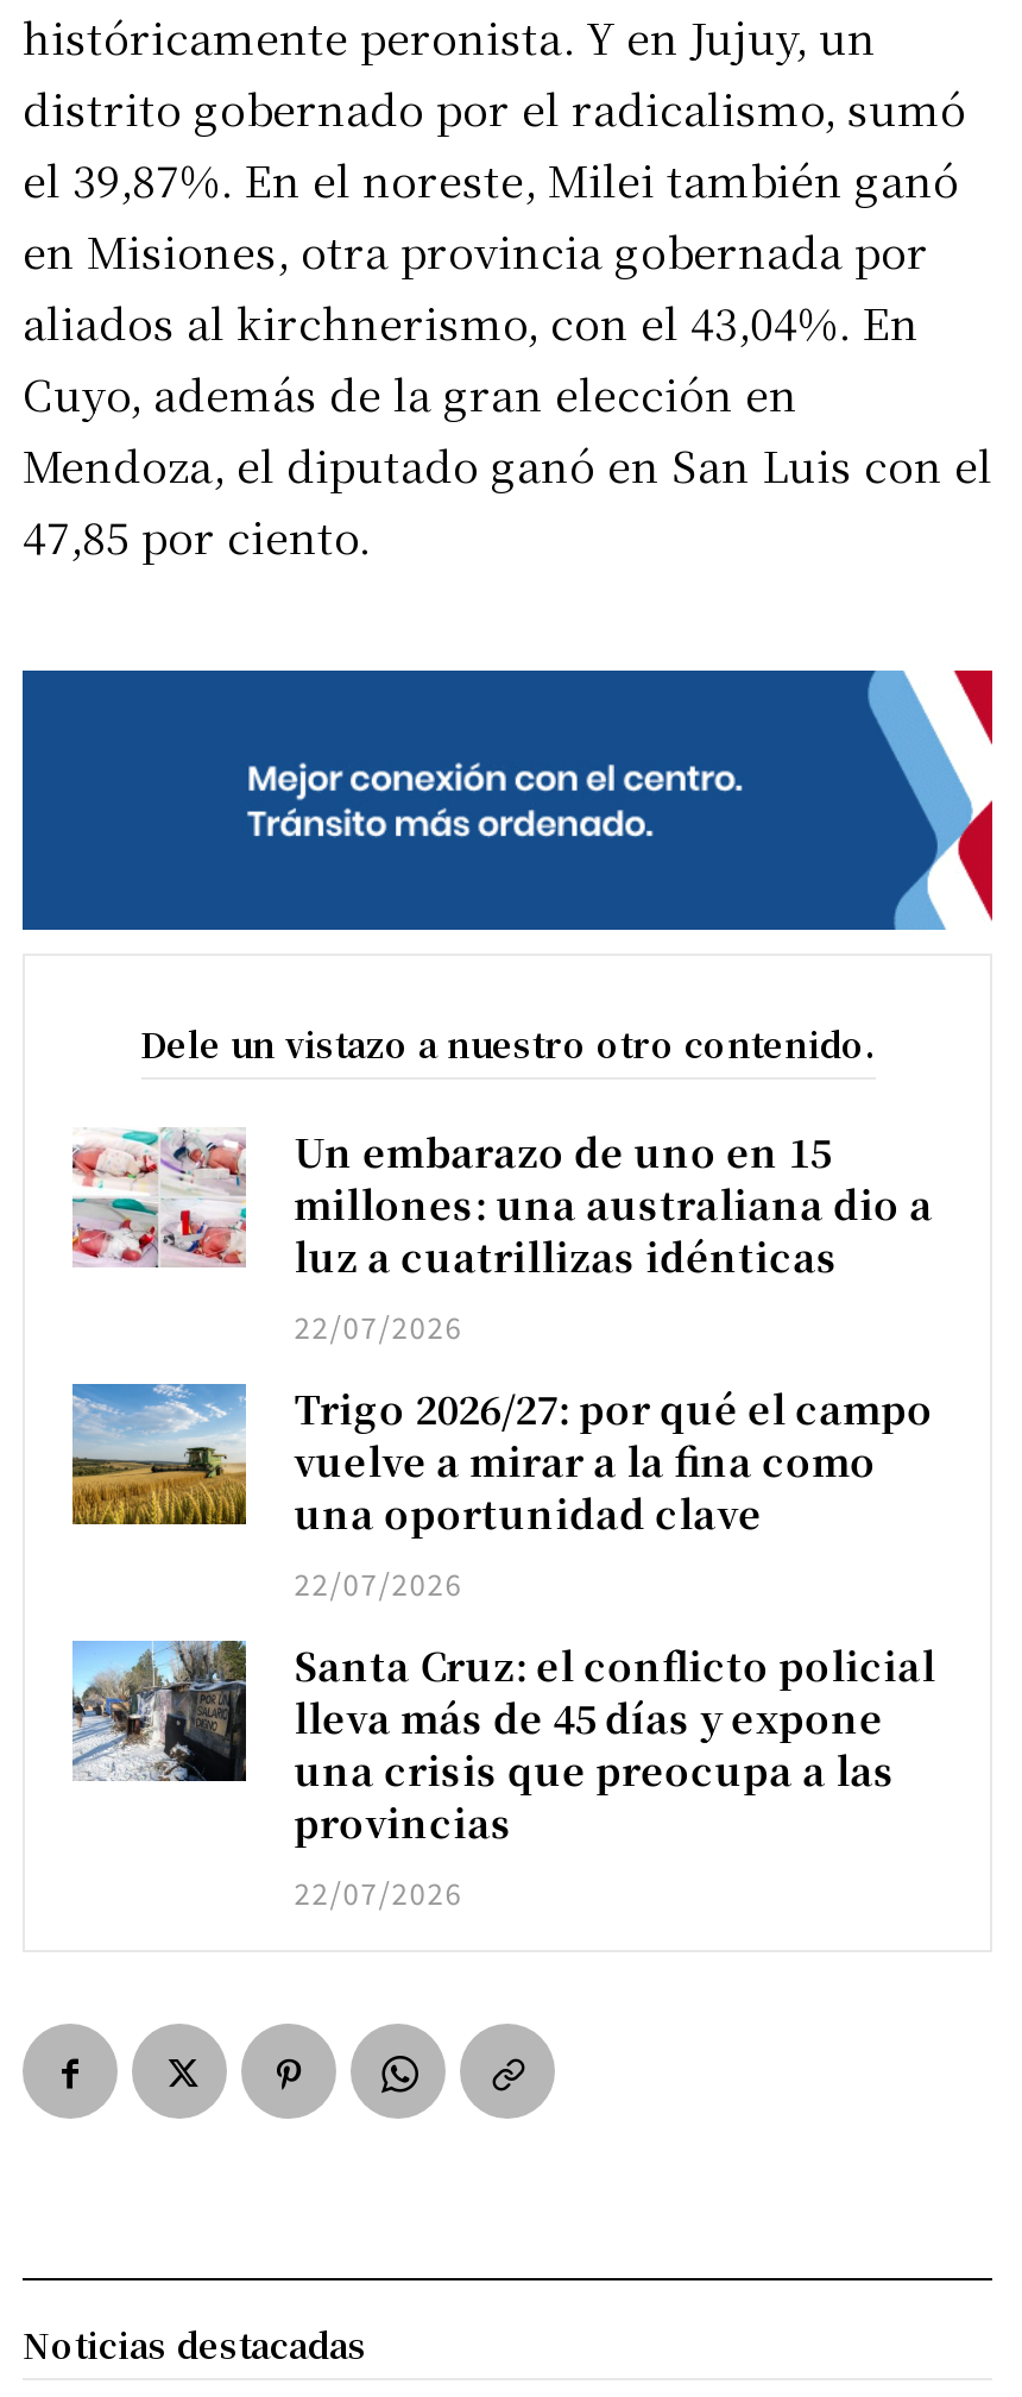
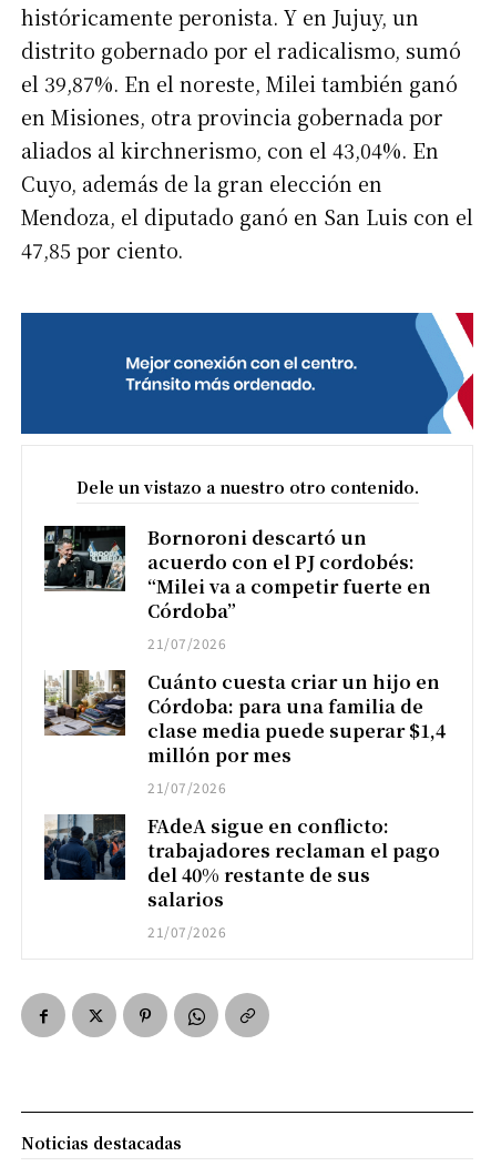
- [image]
- Un embarazo de uno en 15
- millones: una australiana dio a
- luz a cuatrillizas idénticas
- 22/07/2026
+ [image]
+ Bornoroni descartó un
+ acuerdo con el PJ cordobés:
+ “Milei va a competir fuerte en
+ Córdoba”
+ 21/07/2026

- [image]
- Trigo 2026/27: por qué el campo
- vuelve a mirar a la fina como
- una oportunidad clave
- 22/07/2026
+ [image]
+ Cuánto cuesta criar un hijo en
+ Córdoba: para una familia de
+ clase media puede superar $1,4
+ millón por mes
+ 21/07/2026

- [image]
- Santa Cruz: el conflicto policial
- lleva más de 45 días y expone
- una crisis que preocupa a las
- provincias
- 22/07/2026
+ [image]
+ FAdeA sigue en conflicto:
+ trabajadores reclaman el pago
+ del 40% restante de sus
+ salarios
+ 21/07/2026
